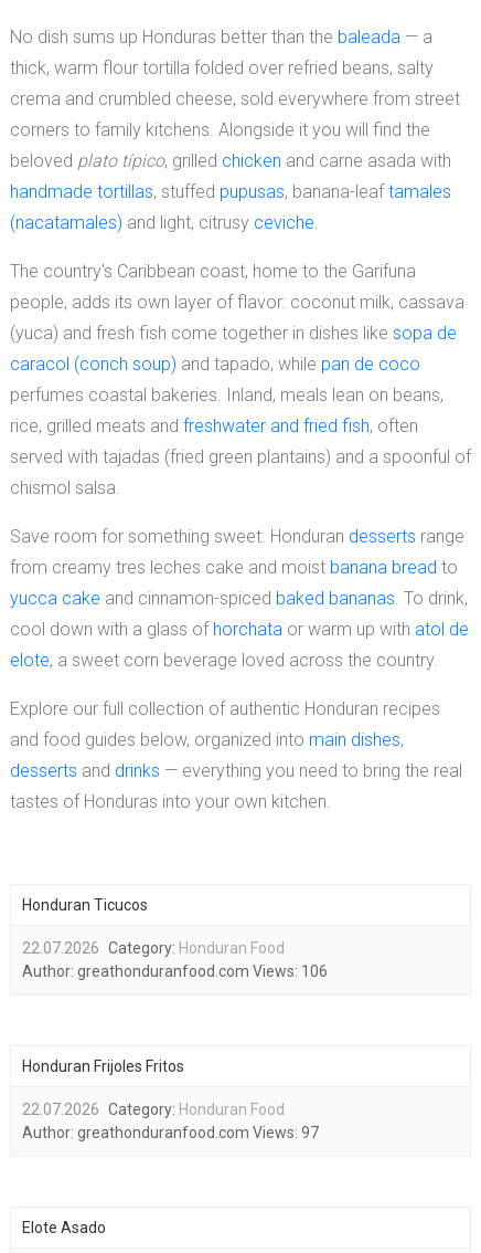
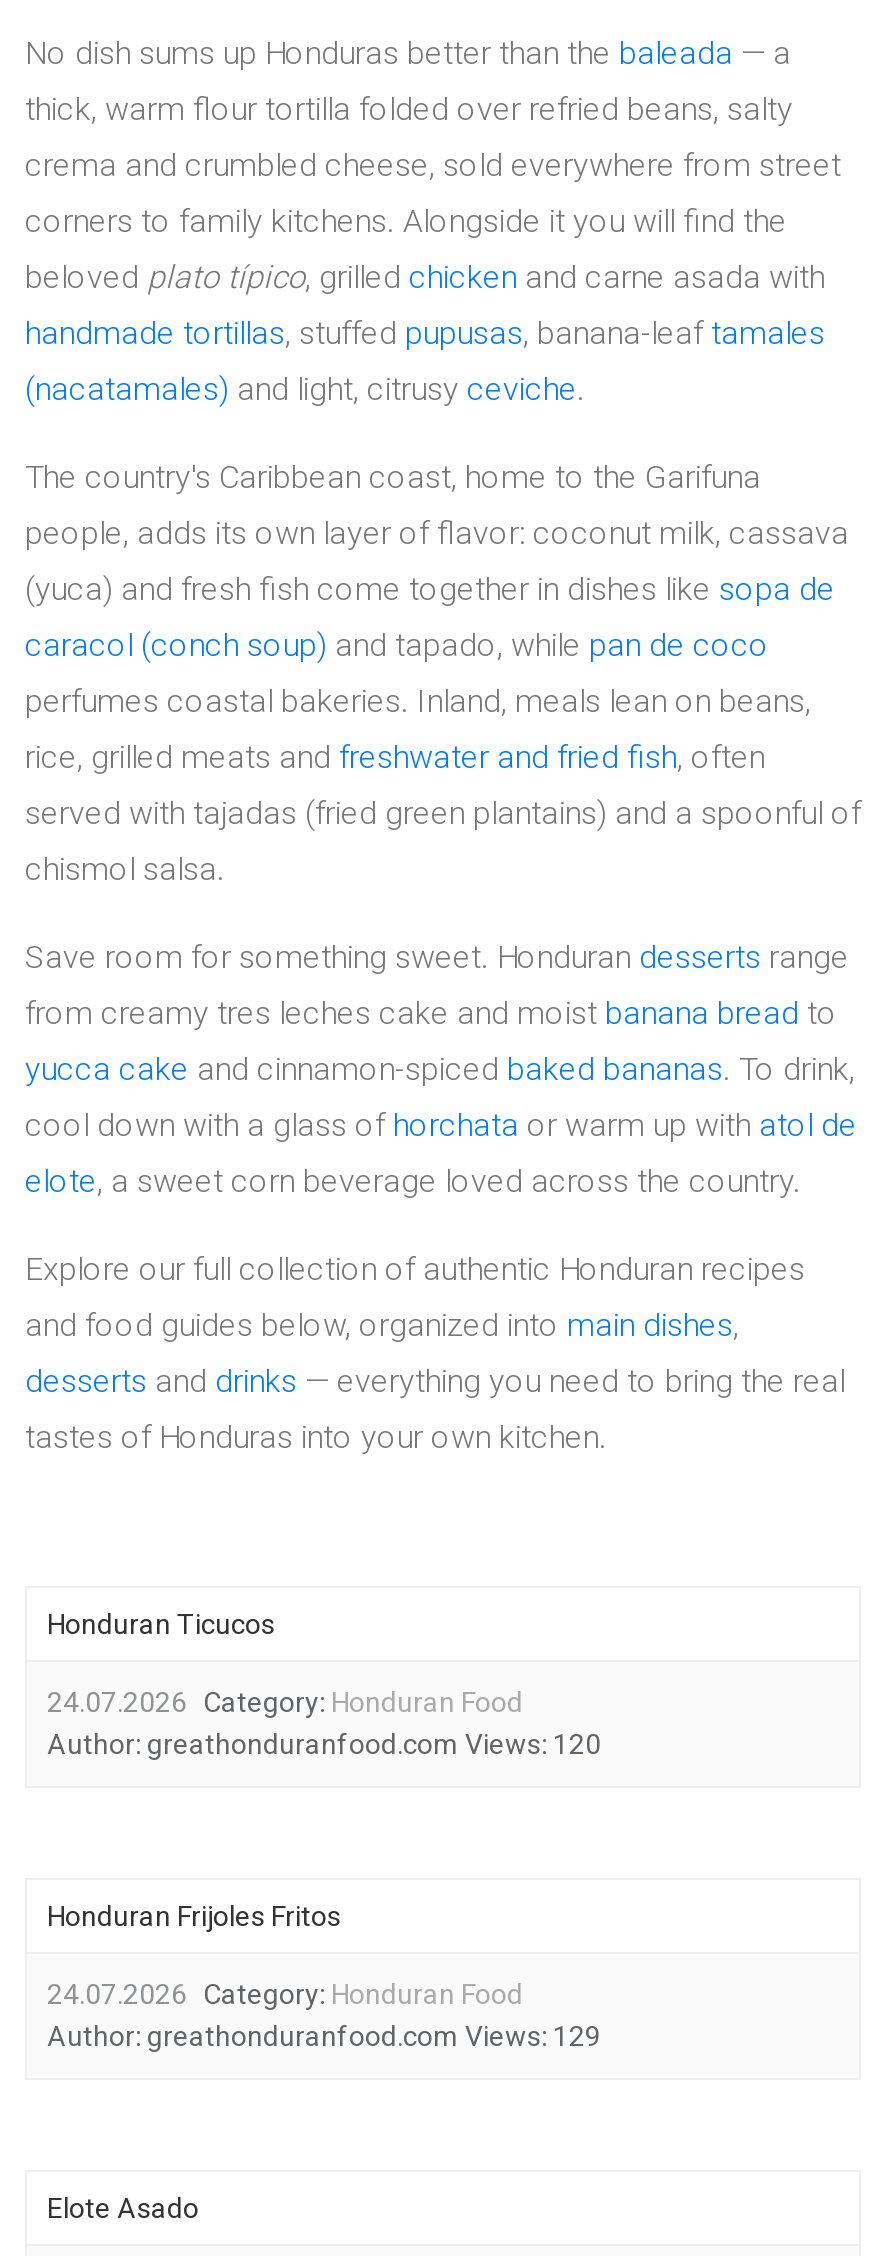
- 22.07.2026 Category: Honduran Food
+ 24.07.2026 Category: Honduran Food

- Author: greathonduranfood.com Views: 106
+ Author: greathonduranfood.com Views: 120

- 22.07.2026 Category: Honduran Food
+ 24.07.2026 Category: Honduran Food

- Author: greathonduranfood.com Views: 97
+ Author: greathonduranfood.com Views: 129
